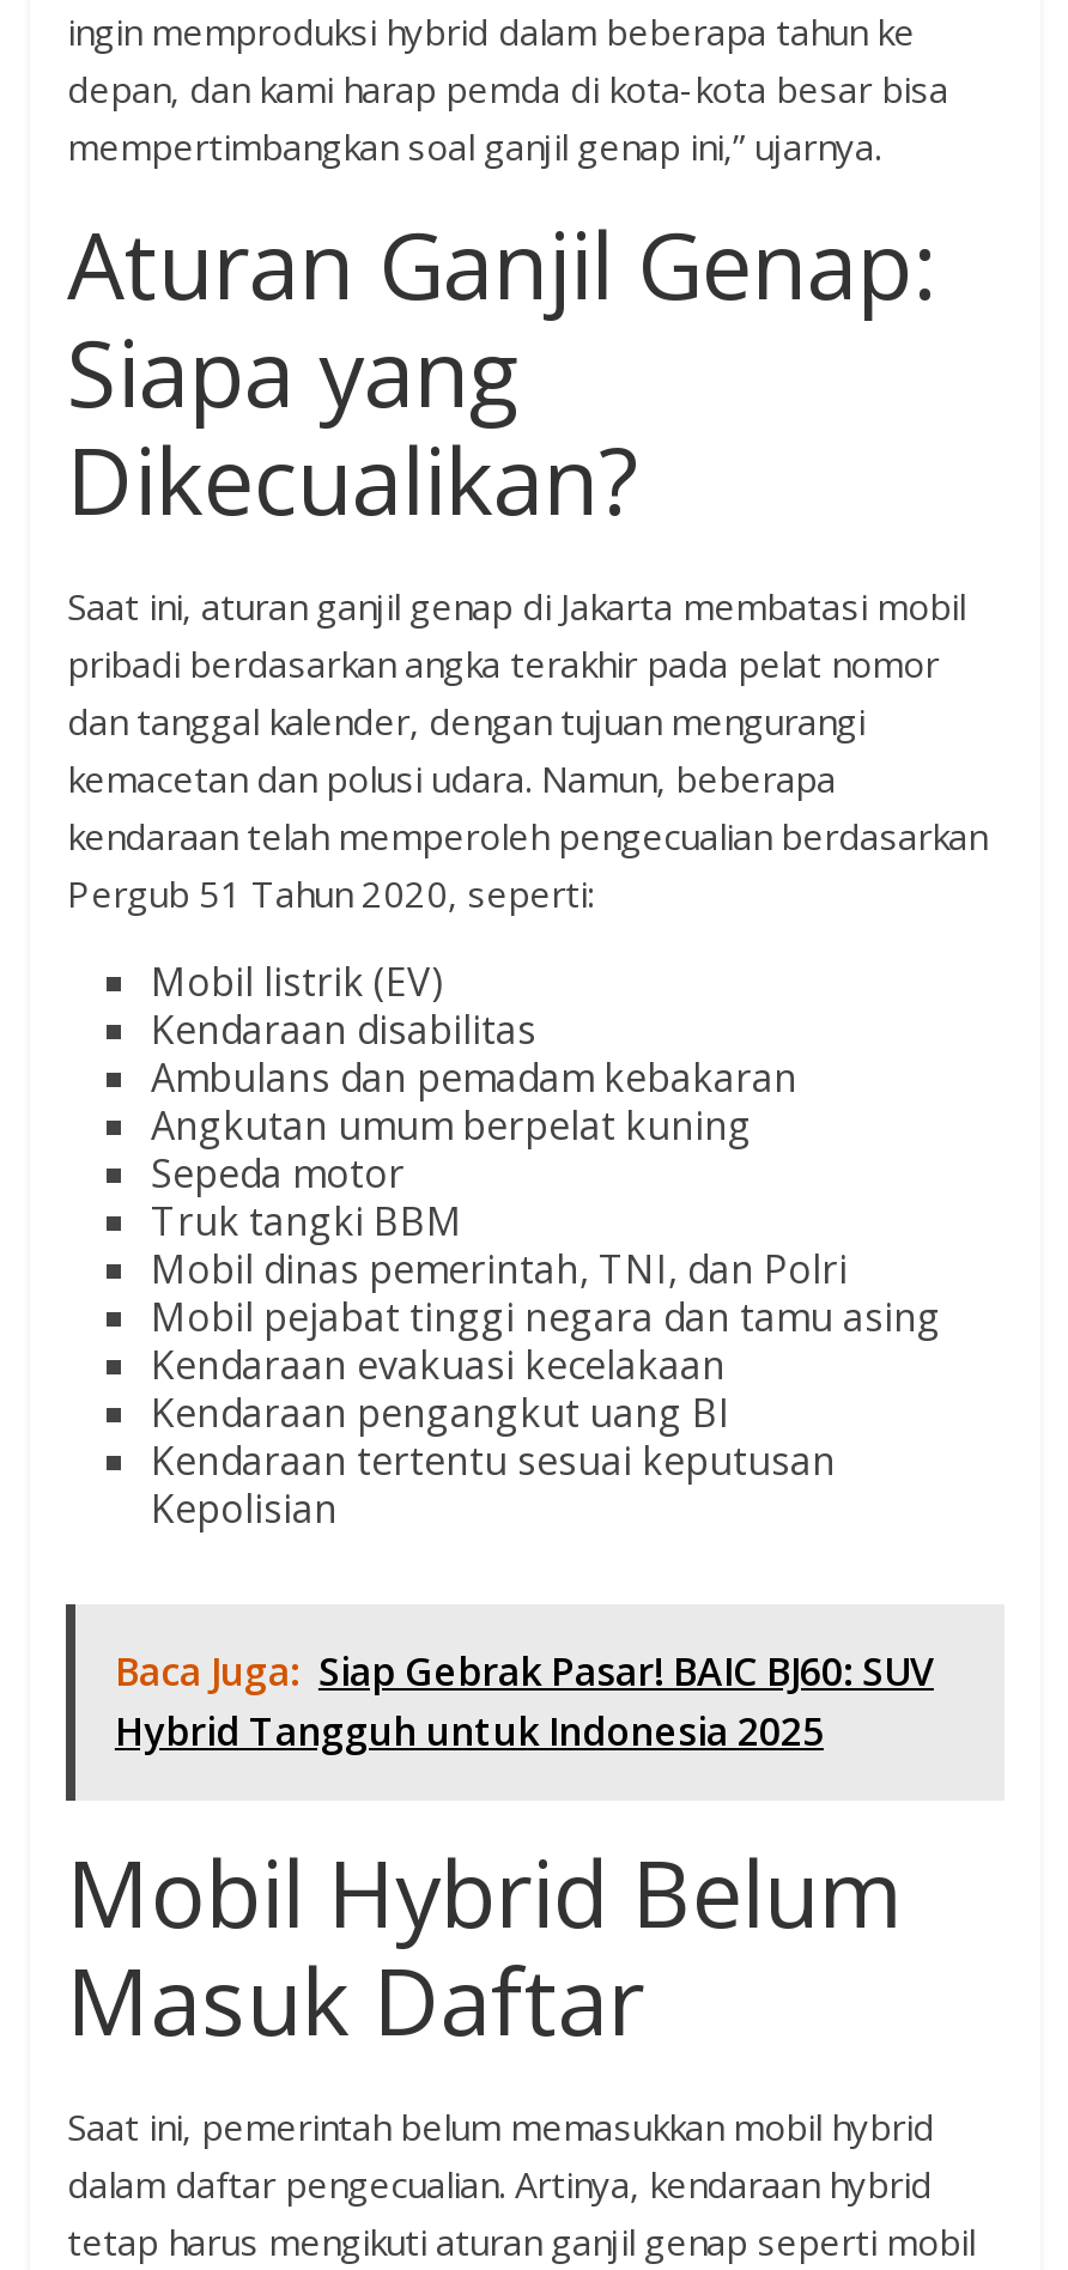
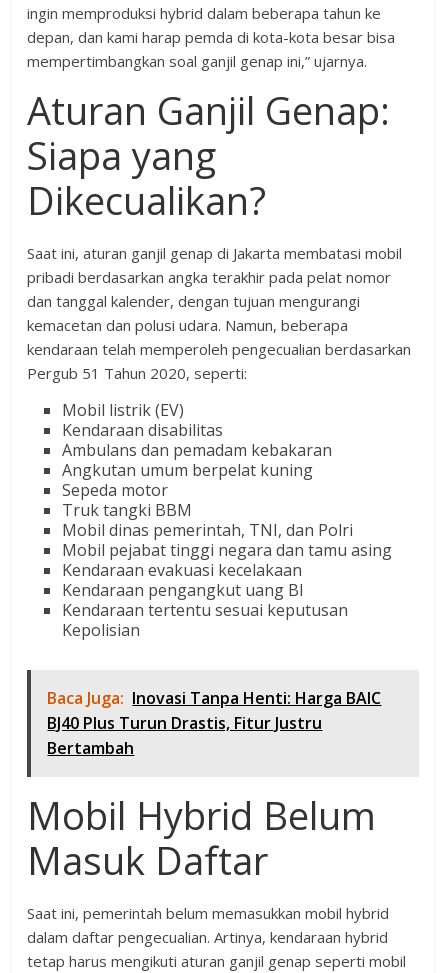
- Baca Juga: Siap Gebrak Pasar! BAIC BJ60: SUV
- Hybrid Tangguh untuk Indonesia 2025
+ Baca Juga: Inovasi Tanpa Henti: Harga BAIC
+ BJ40 Plus Turun Drastis, Fitur Justru
+ Bertambah
